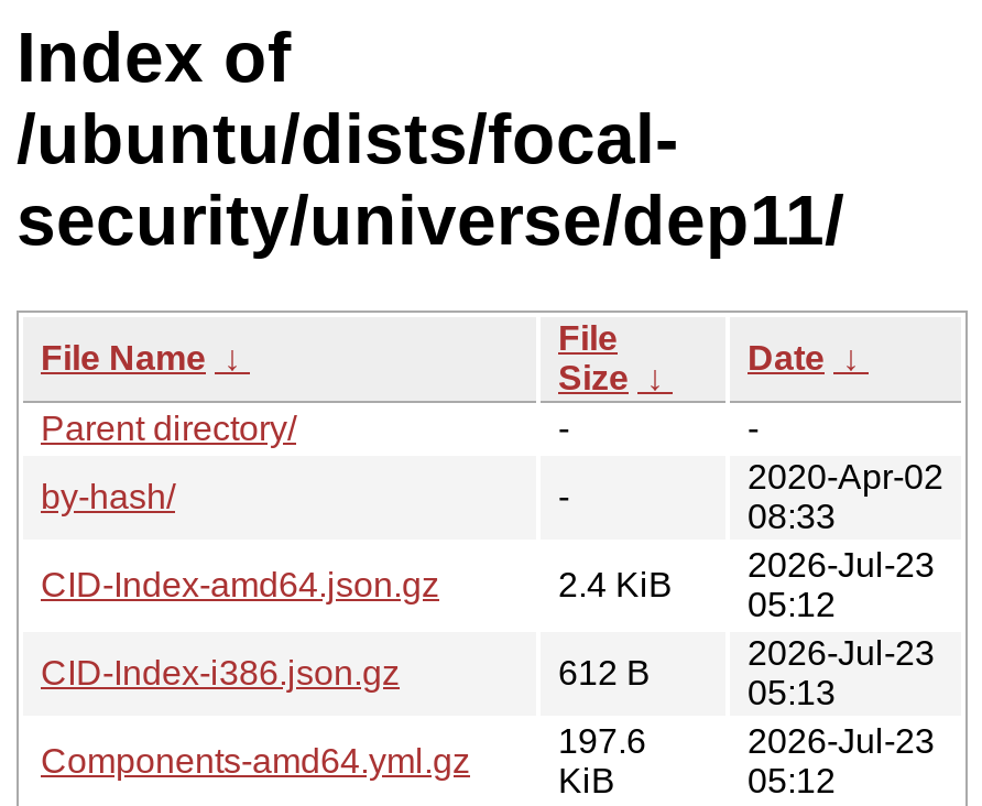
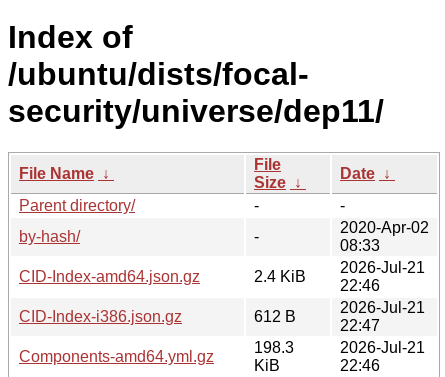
- 2026-Jul-23
- 05:12
+ 2026-Jul-21
+ 22:46

- 2026-Jul-23
- 05:13
+ 2026-Jul-21
+ 22:47

- 197.6
+ 198.3

- 2026-Jul-23
- 05:12
+ 2026-Jul-21
+ 22:46
